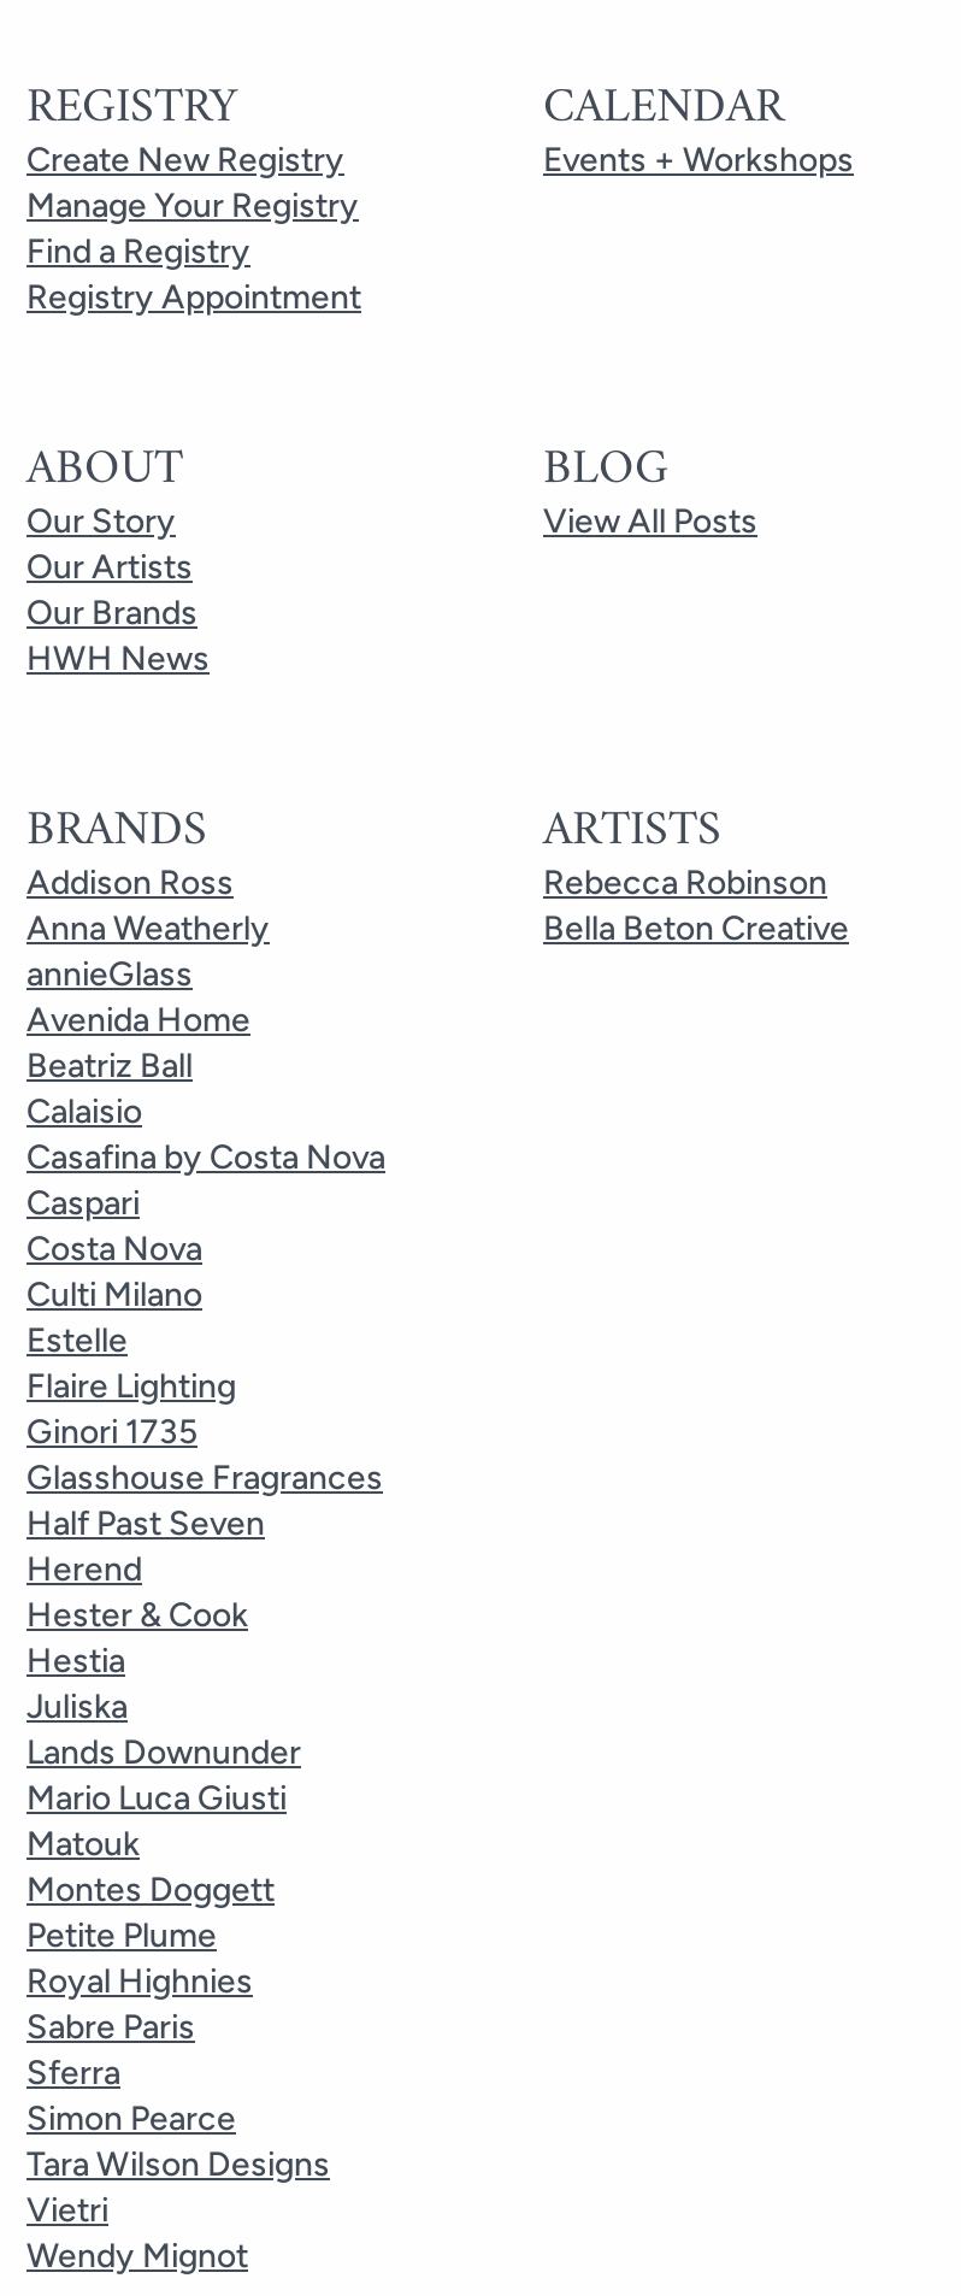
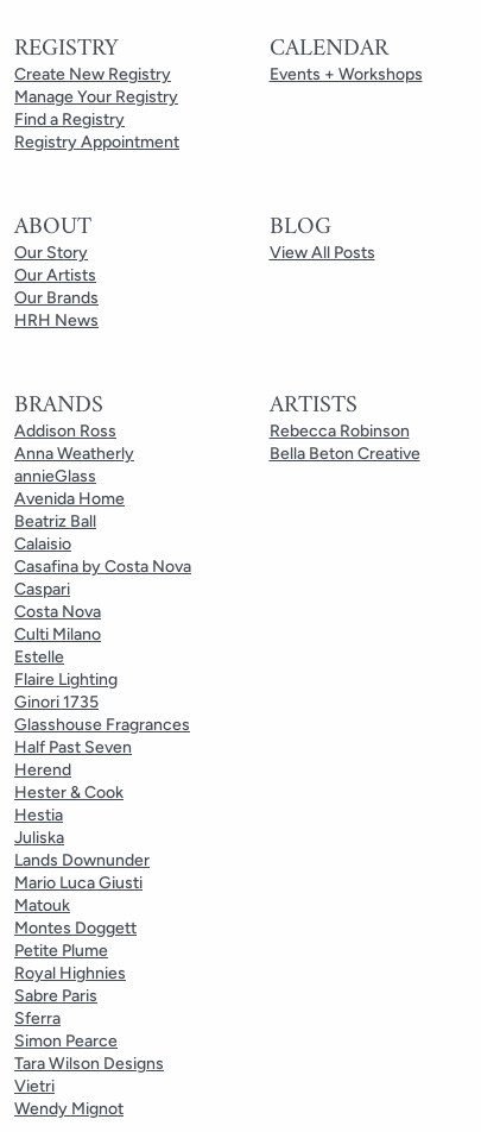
- HWH News
+ HRH News
